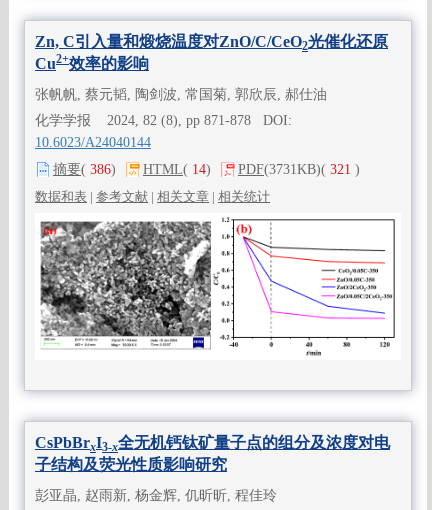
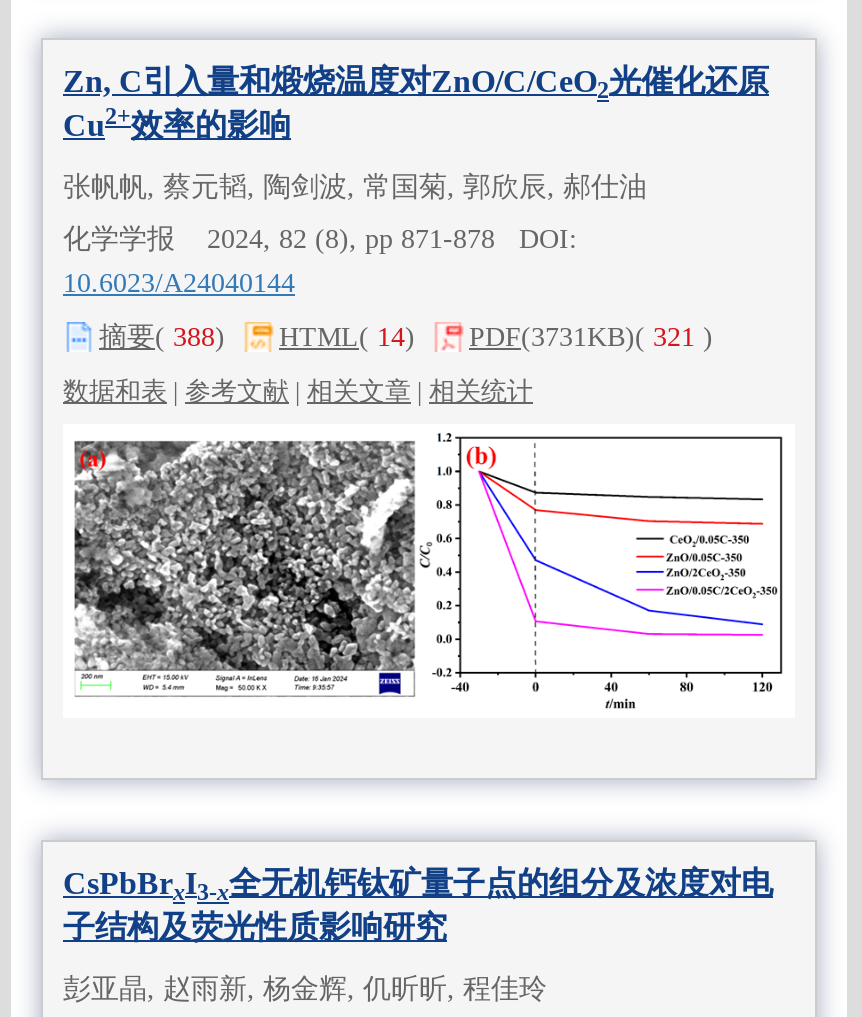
- 摘要(386) HTML(14) PDF(3731KB)(321)
+ 摘要(388) HTML(14) PDF(3731KB)(321)
